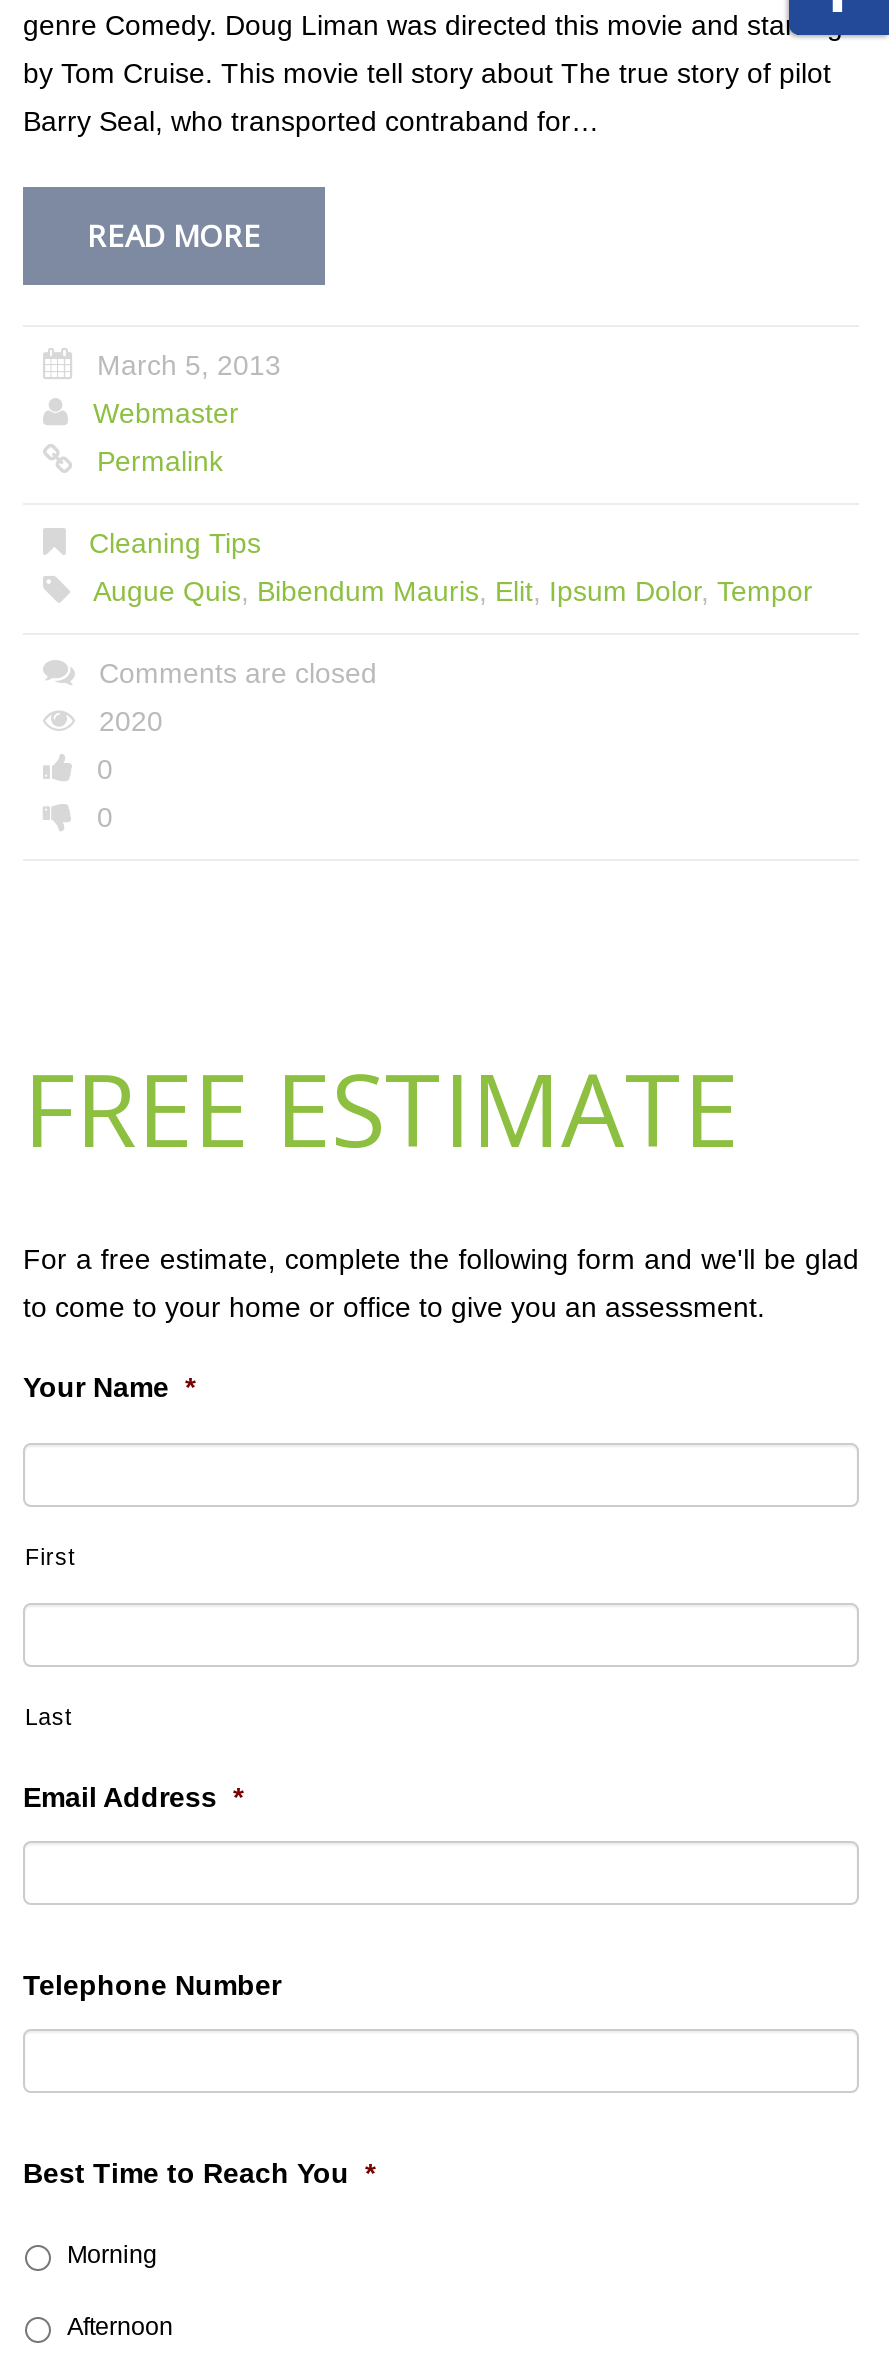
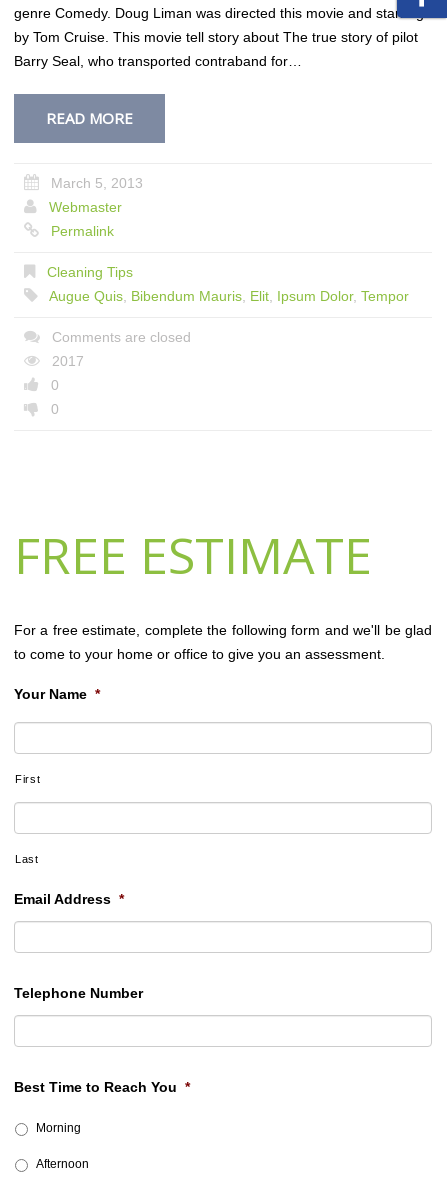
- 2020
+ 2017
